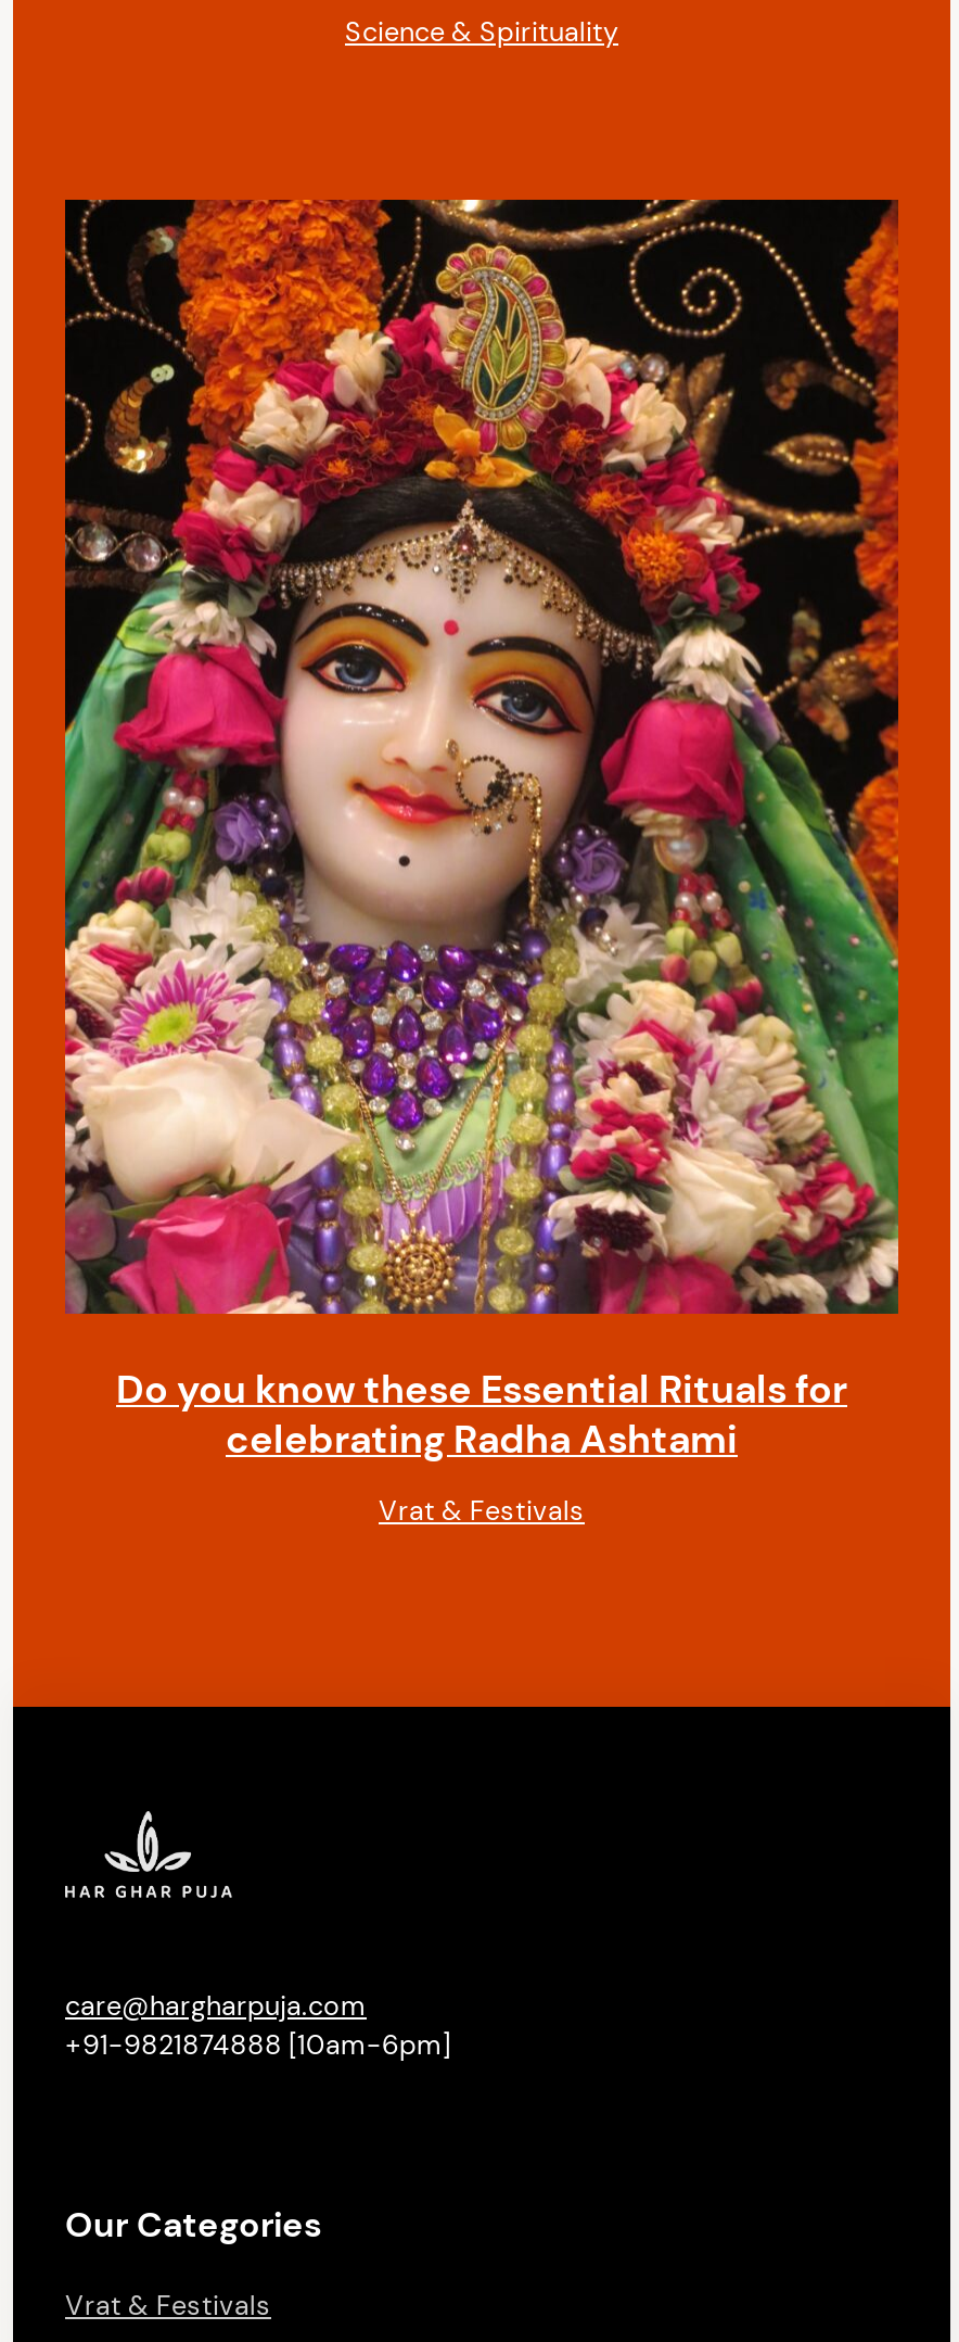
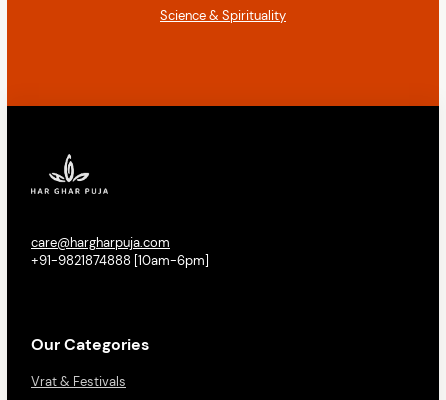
- [image]
- Do you know these Essential Rituals for
- celebrating Radha Ashtami
- Vrat & Festivals
